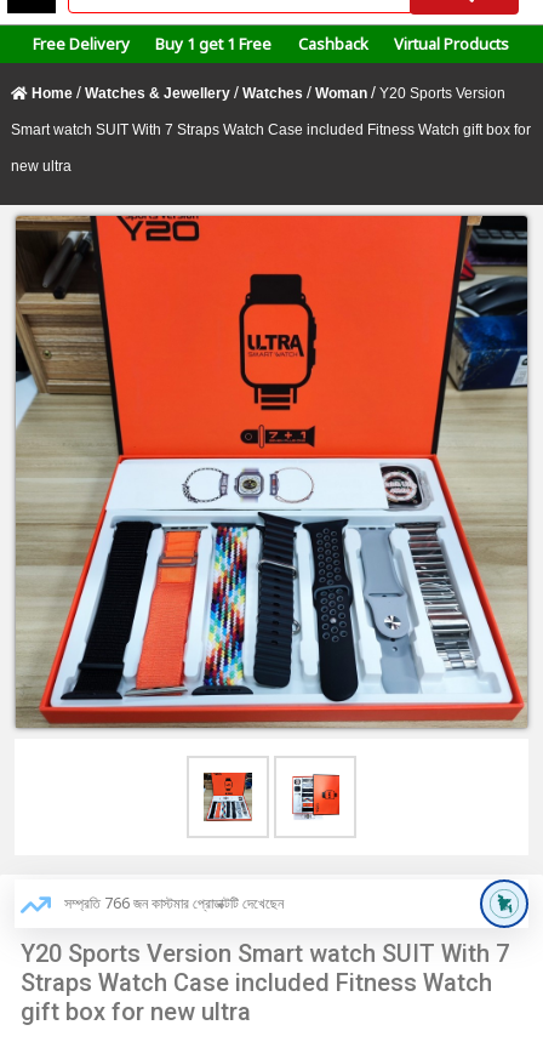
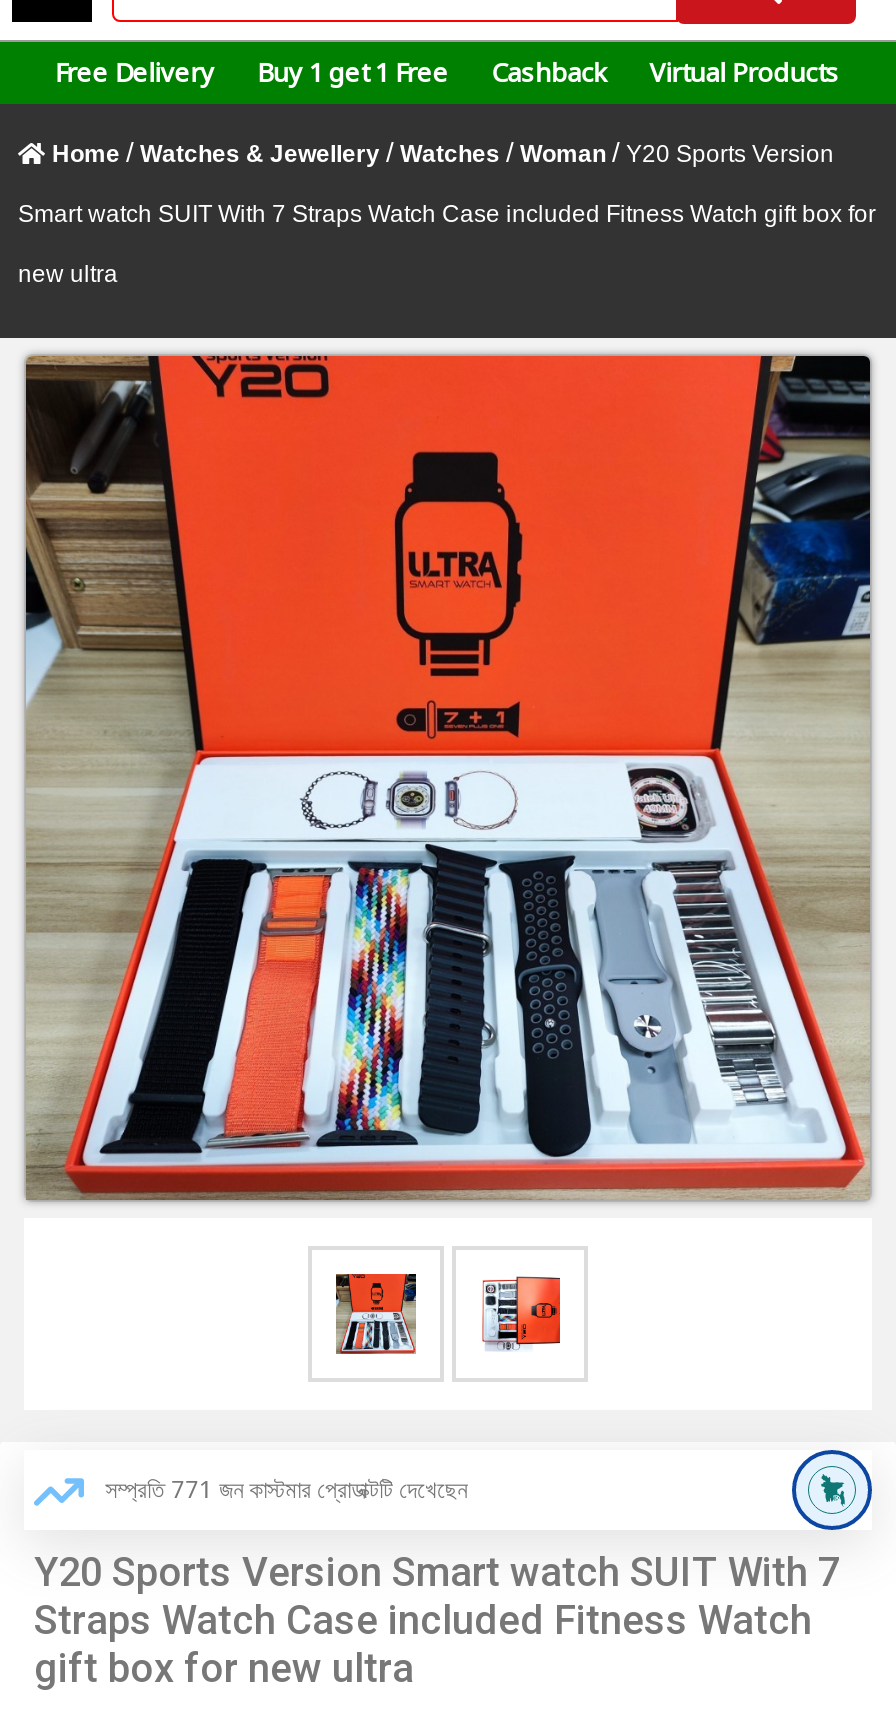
- সম্প্রতি 766 জন কাস্টমার প্রোডাক্টটি দেখেছেন
+ সম্প্রতি 771 জন কাস্টমার প্রোডাক্টটি দেখেছেন
